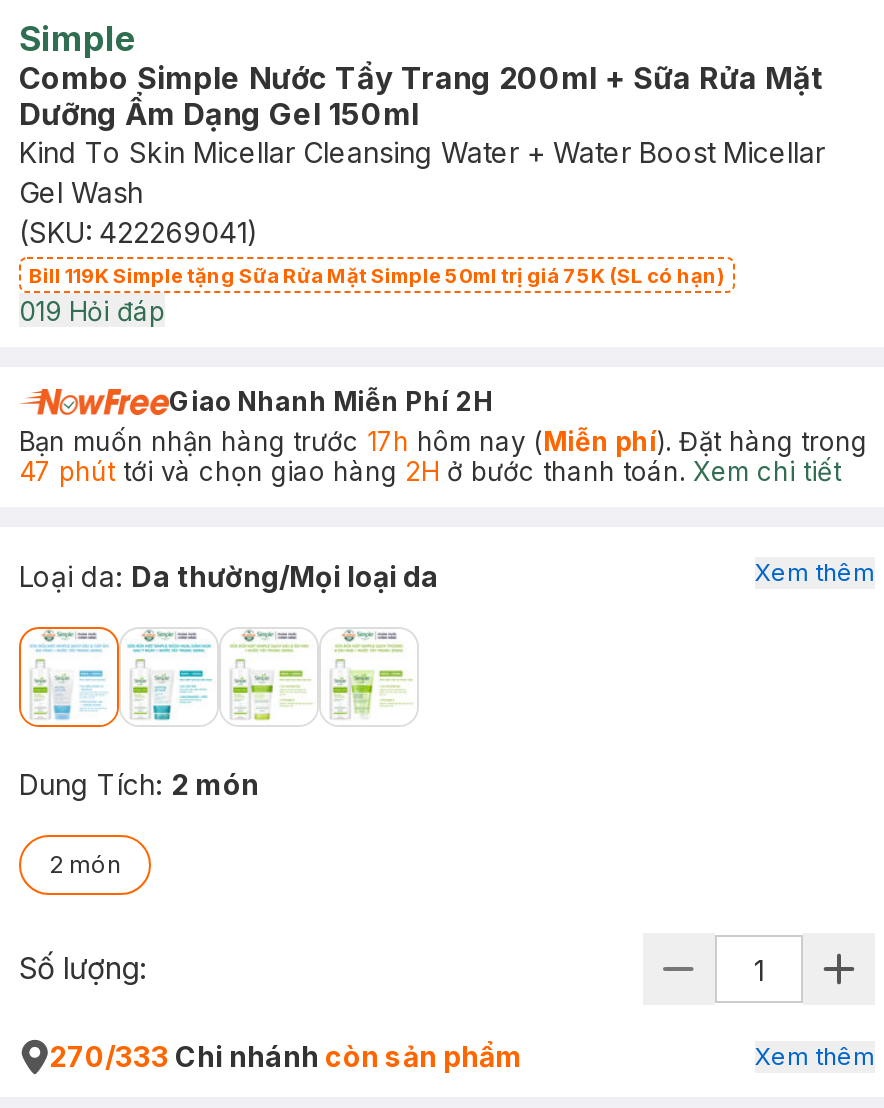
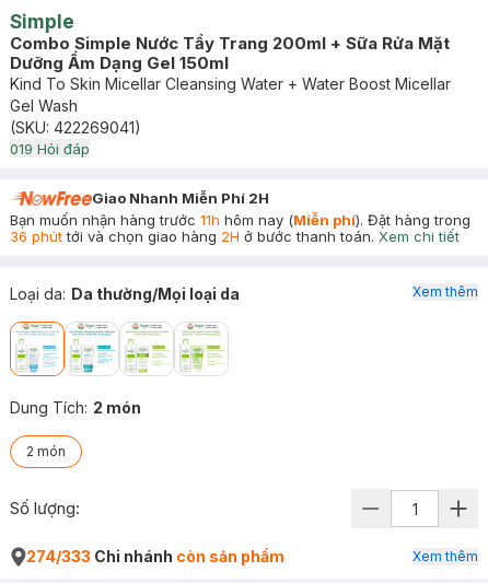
- Bill 119K Simple tặng Sữa Rửa Mặt Simple 50ml trị giá 75K (SL có hạn)

- Bạn muốn nhận hàng trước 17h hôm nay (Miễn phí). Đặt hàng trong
+ Bạn muốn nhận hàng trước 11h hôm nay (Miễn phí). Đặt hàng trong

- 47 phút tới và chọn giao hàng 2H ở bước thanh toán. Xem chi tiết
+ 36 phút tới và chọn giao hàng 2H ở bước thanh toán. Xem chi tiết

- 270/333 Chi nhánh còn sản phẩm
+ 274/333 Chi nhánh còn sản phẩm
